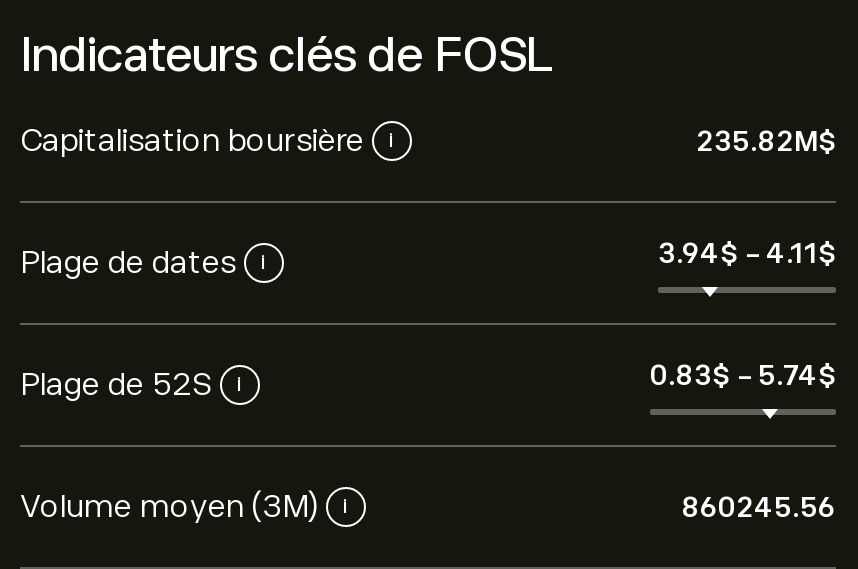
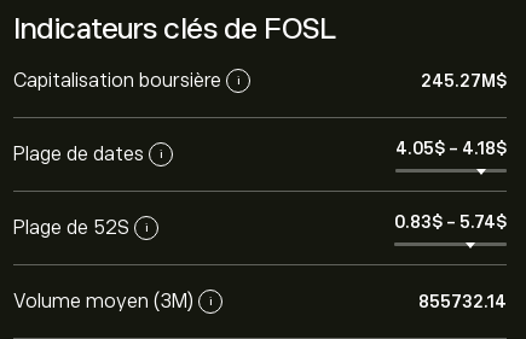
- 235.82M$
+ 245.27M$

- 3.94$- 4.11$
+ 4.05$- 4.18$

- 860245.56
+ 855732.14
